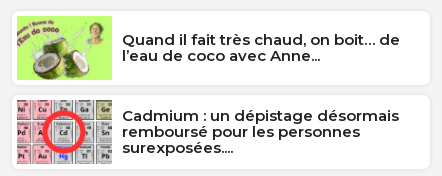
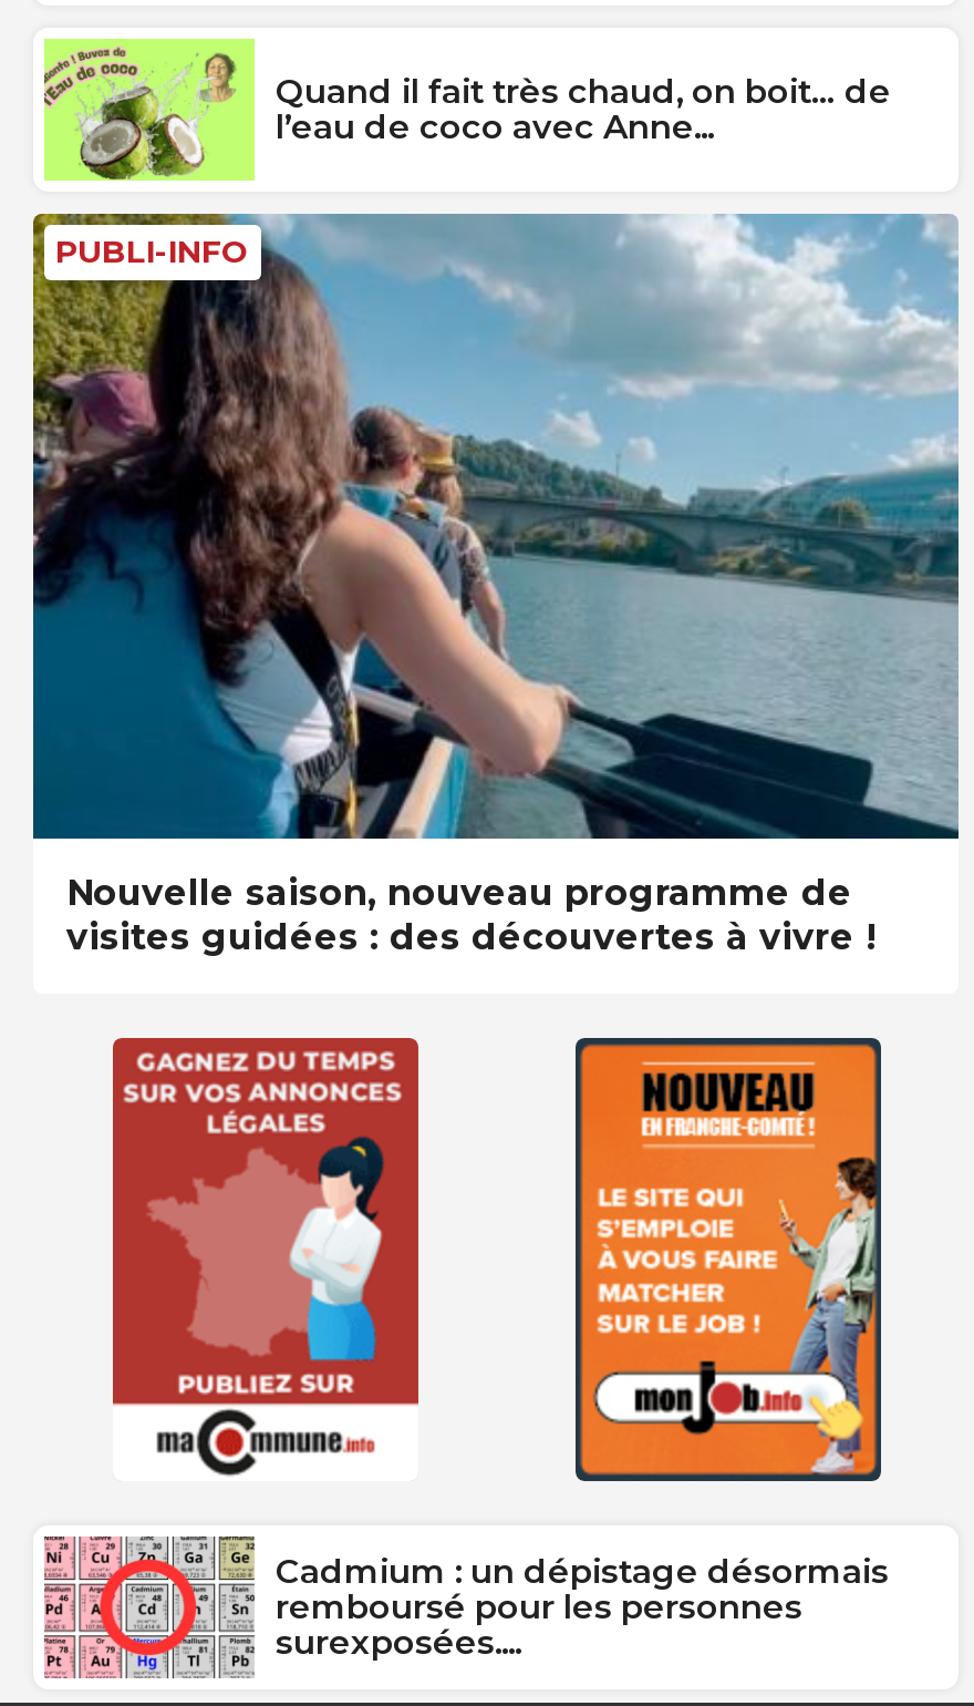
+ [image]
+ PUBLI-INFO

+ Nouvelle saison, nouveau programme de
+ visites guidées : des découvertes à vivre !

+ [image]

+ [image]
